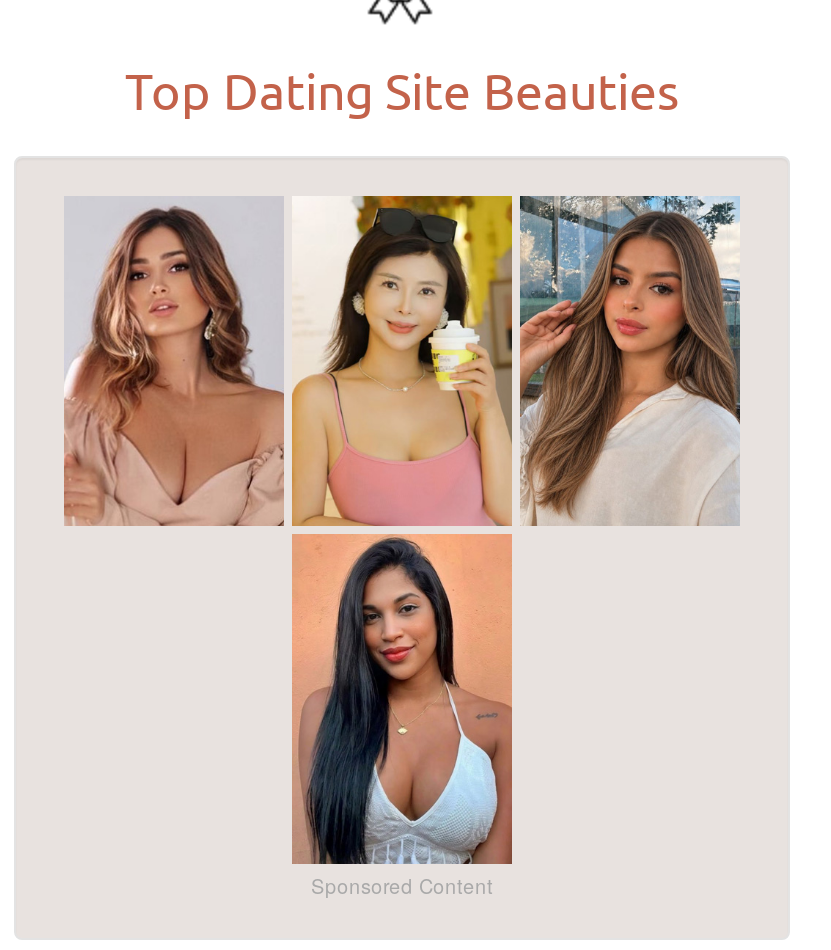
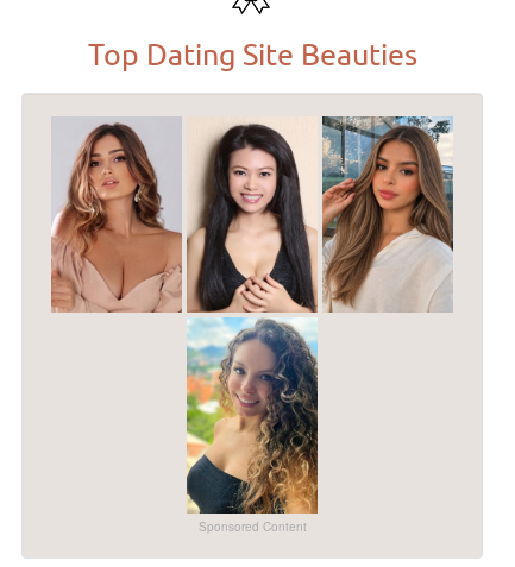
- [image]
+ [image]
